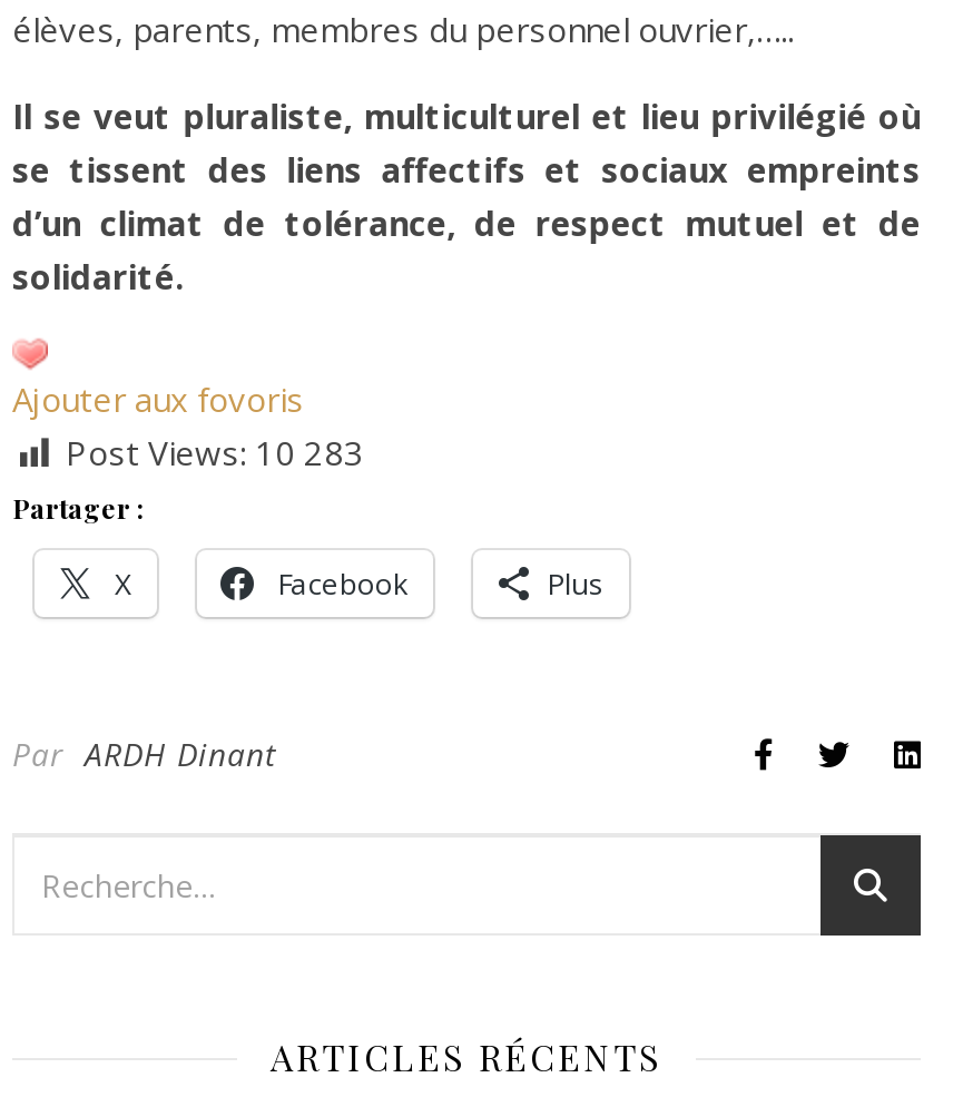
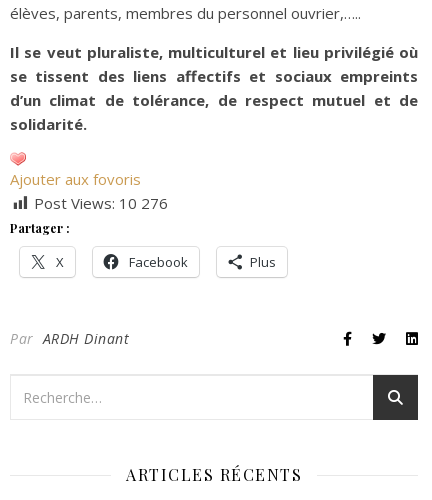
- Post Views: 10 283
+ Post Views: 10 276
